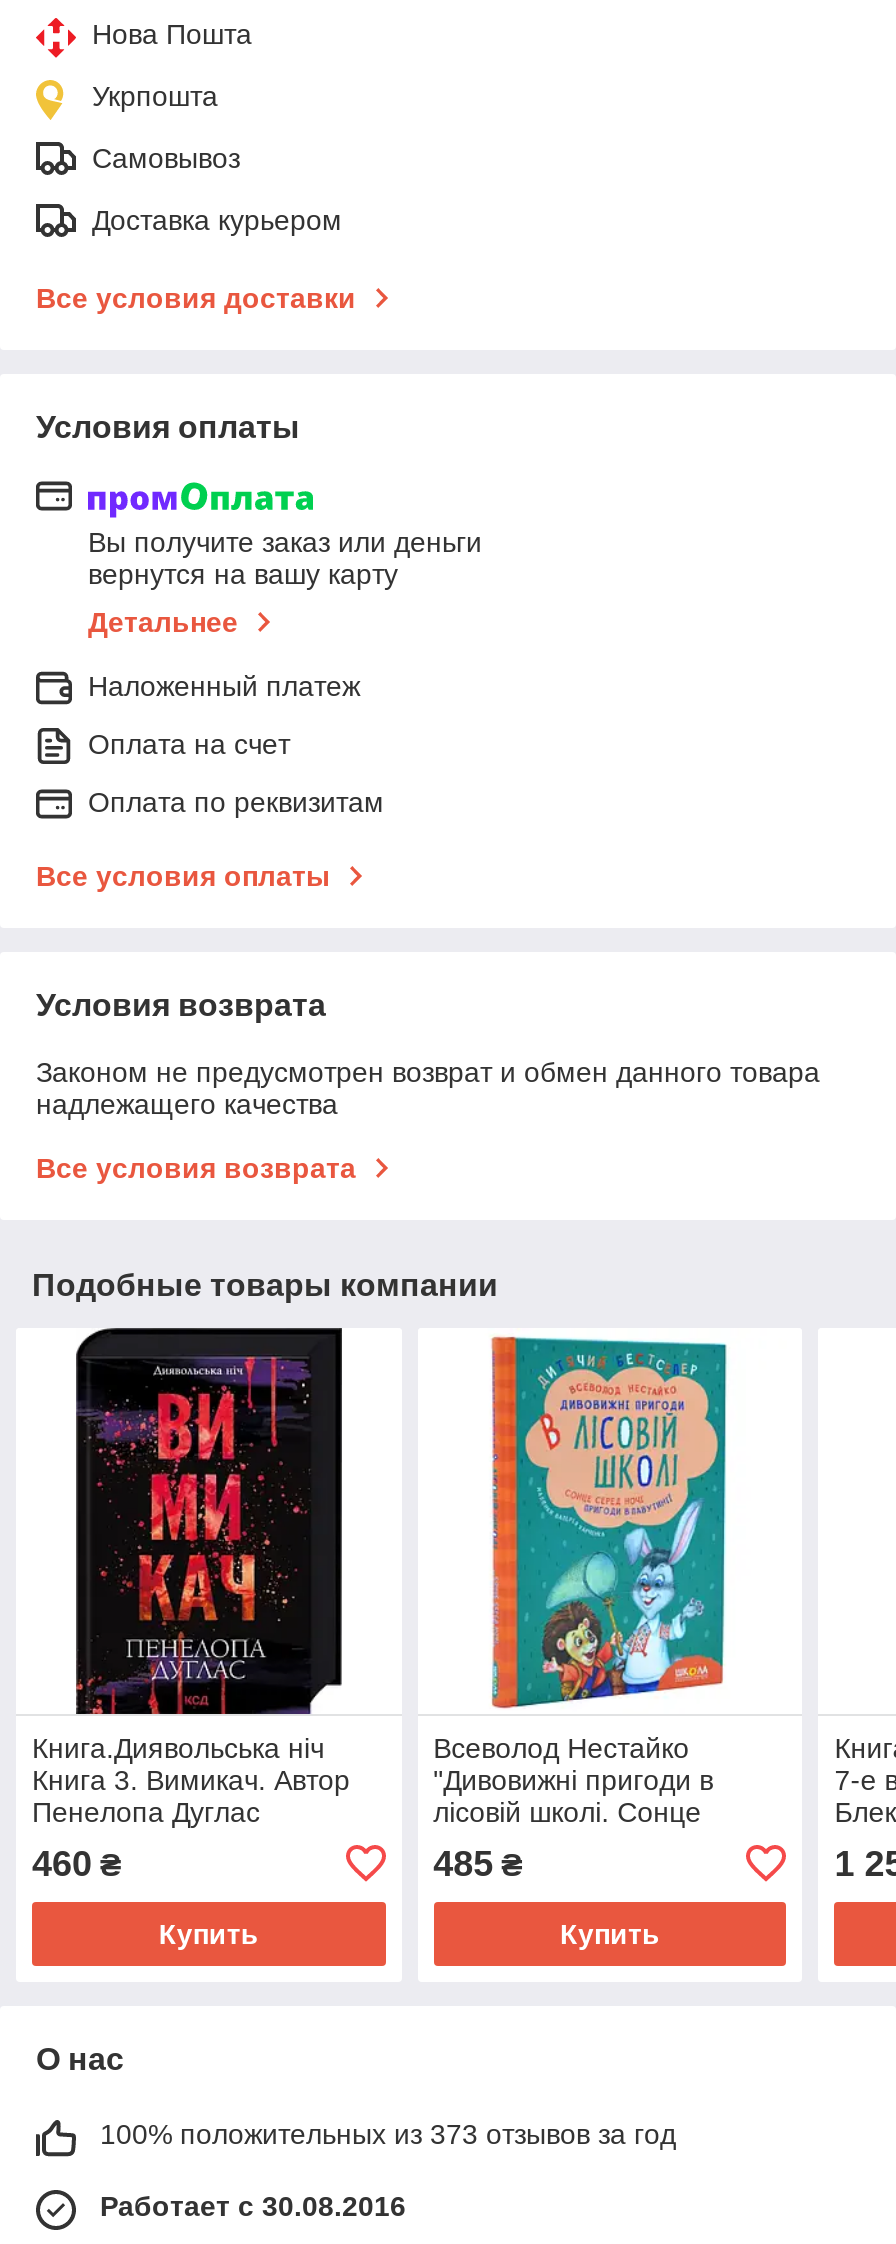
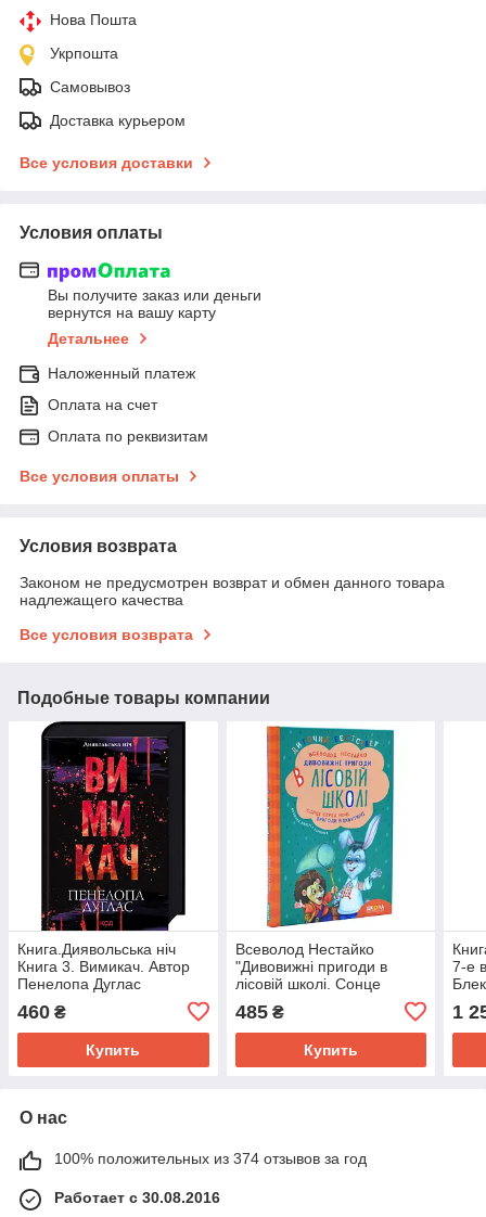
- 100% положительных из 373 отзывов за год
+ 100% положительных из 374 отзывов за год
